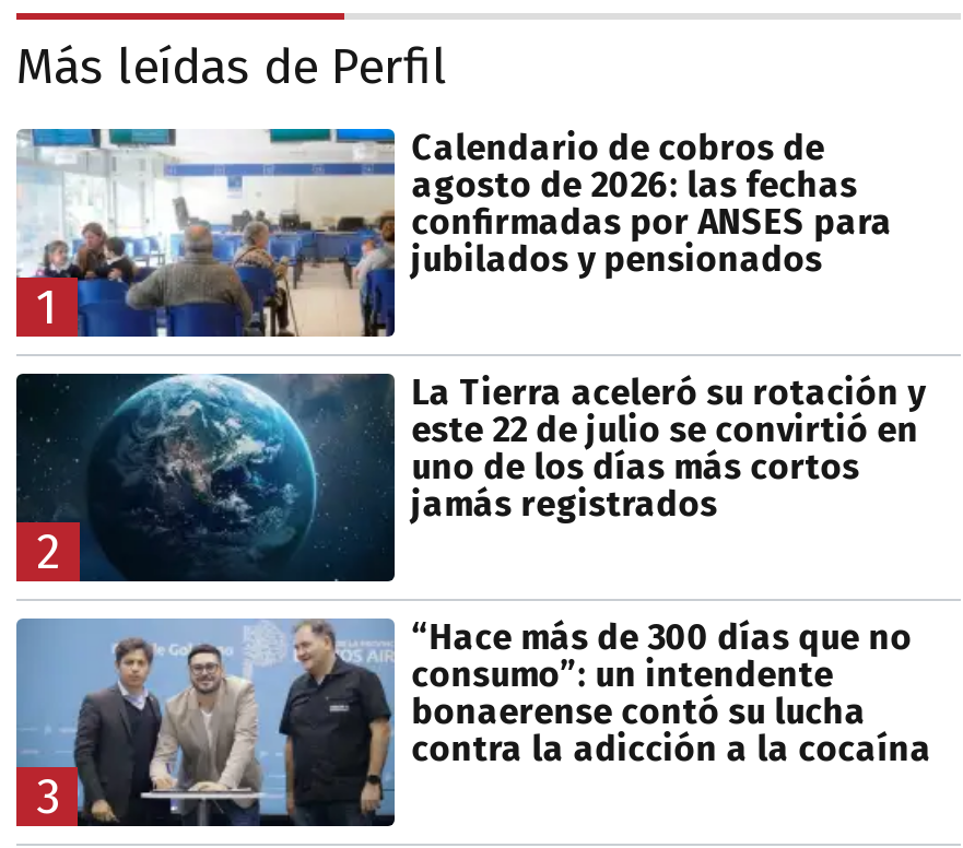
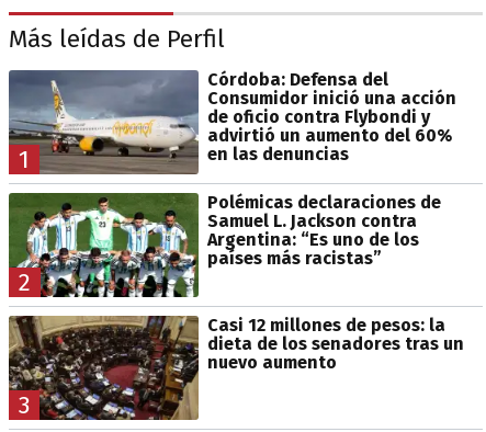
- [image]
- Calendario de cobros de
- agosto de 2026: las fechas
- confirmadas por ANSES para
- jubilados y pensionados
+ [image]
+ Córdoba: Defensa del
+ Consumidor inició una acción
+ de oficio contra Flybondi y
+ advirtió un aumento del 60%
+ en las denuncias

- [image]
- La Tierra aceleró su rotación y
- este 22 de julio se convirtió en
- uno de los días más cortos
- jamás registrados
+ [image]
+ Polémicas declaraciones de
+ Samuel L. Jackson contra
+ Argentina: “Es uno de los
+ países más racistas”

- [image]
- “Hace más de 300 días que no
- consumo”: un intendente
- bonaerense contó su lucha
- contra la adicción a la cocaína
+ [image]
+ Casi 12 millones de pesos: la
+ dieta de los senadores tras un
+ nuevo aumento
